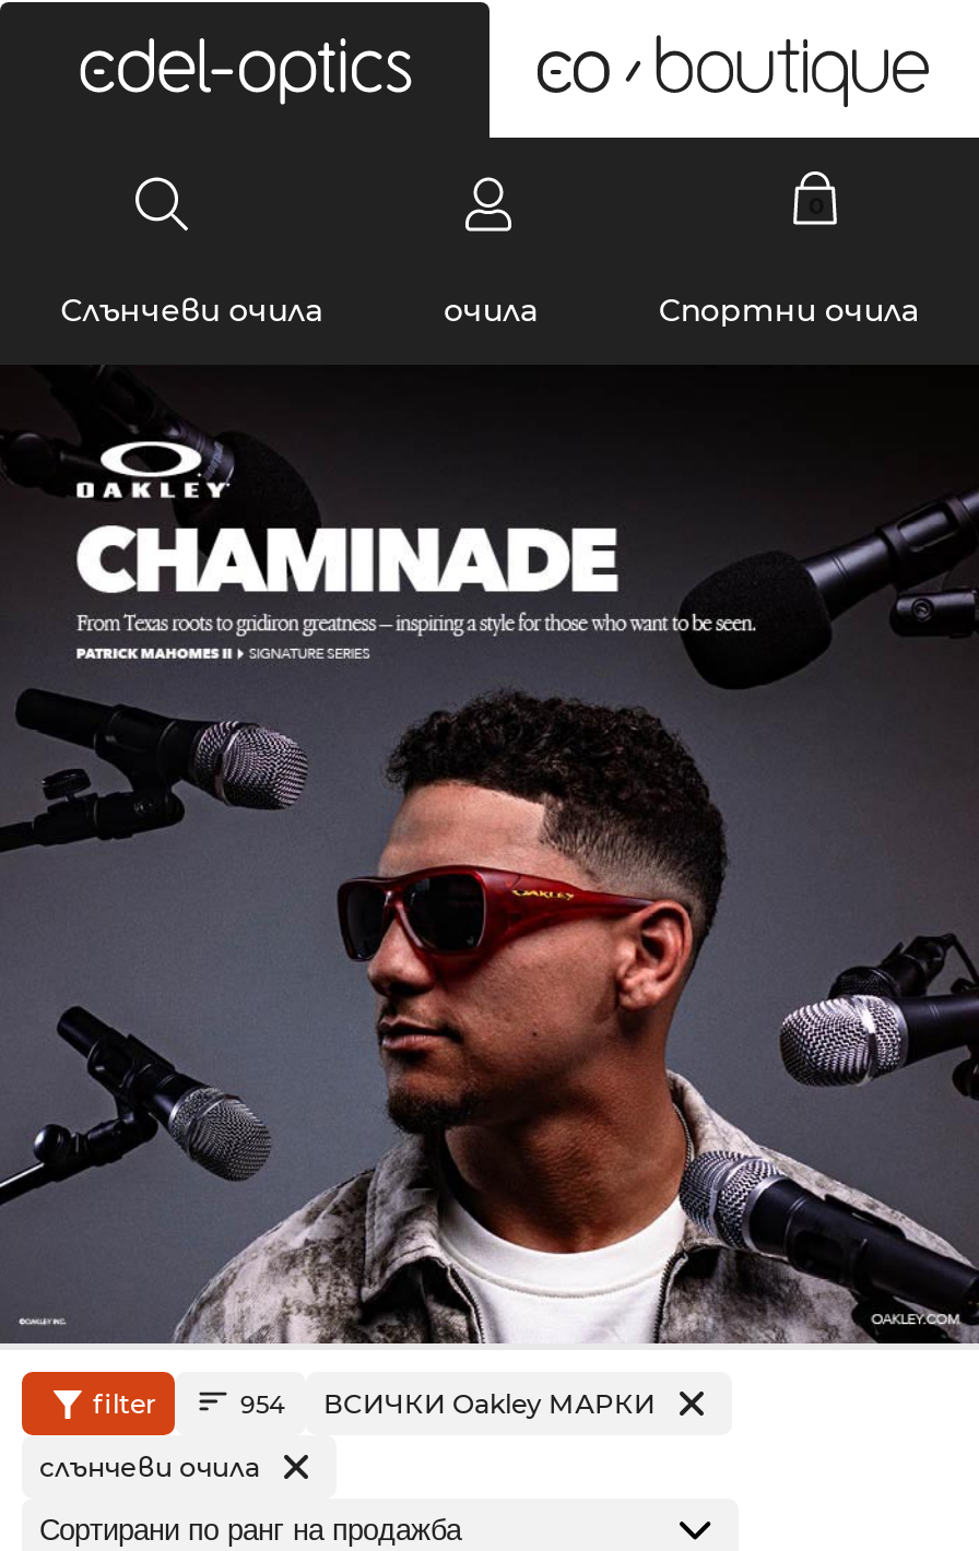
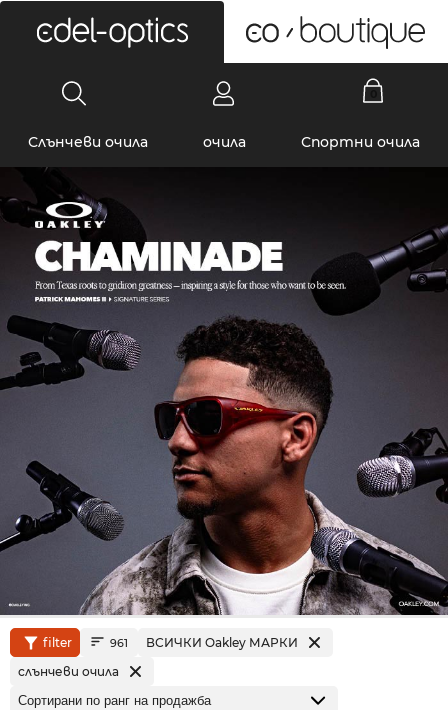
- 954 ВСИЧКИ Oakley МАРКИ
+ 961 ВСИЧКИ Oakley МАРКИ
